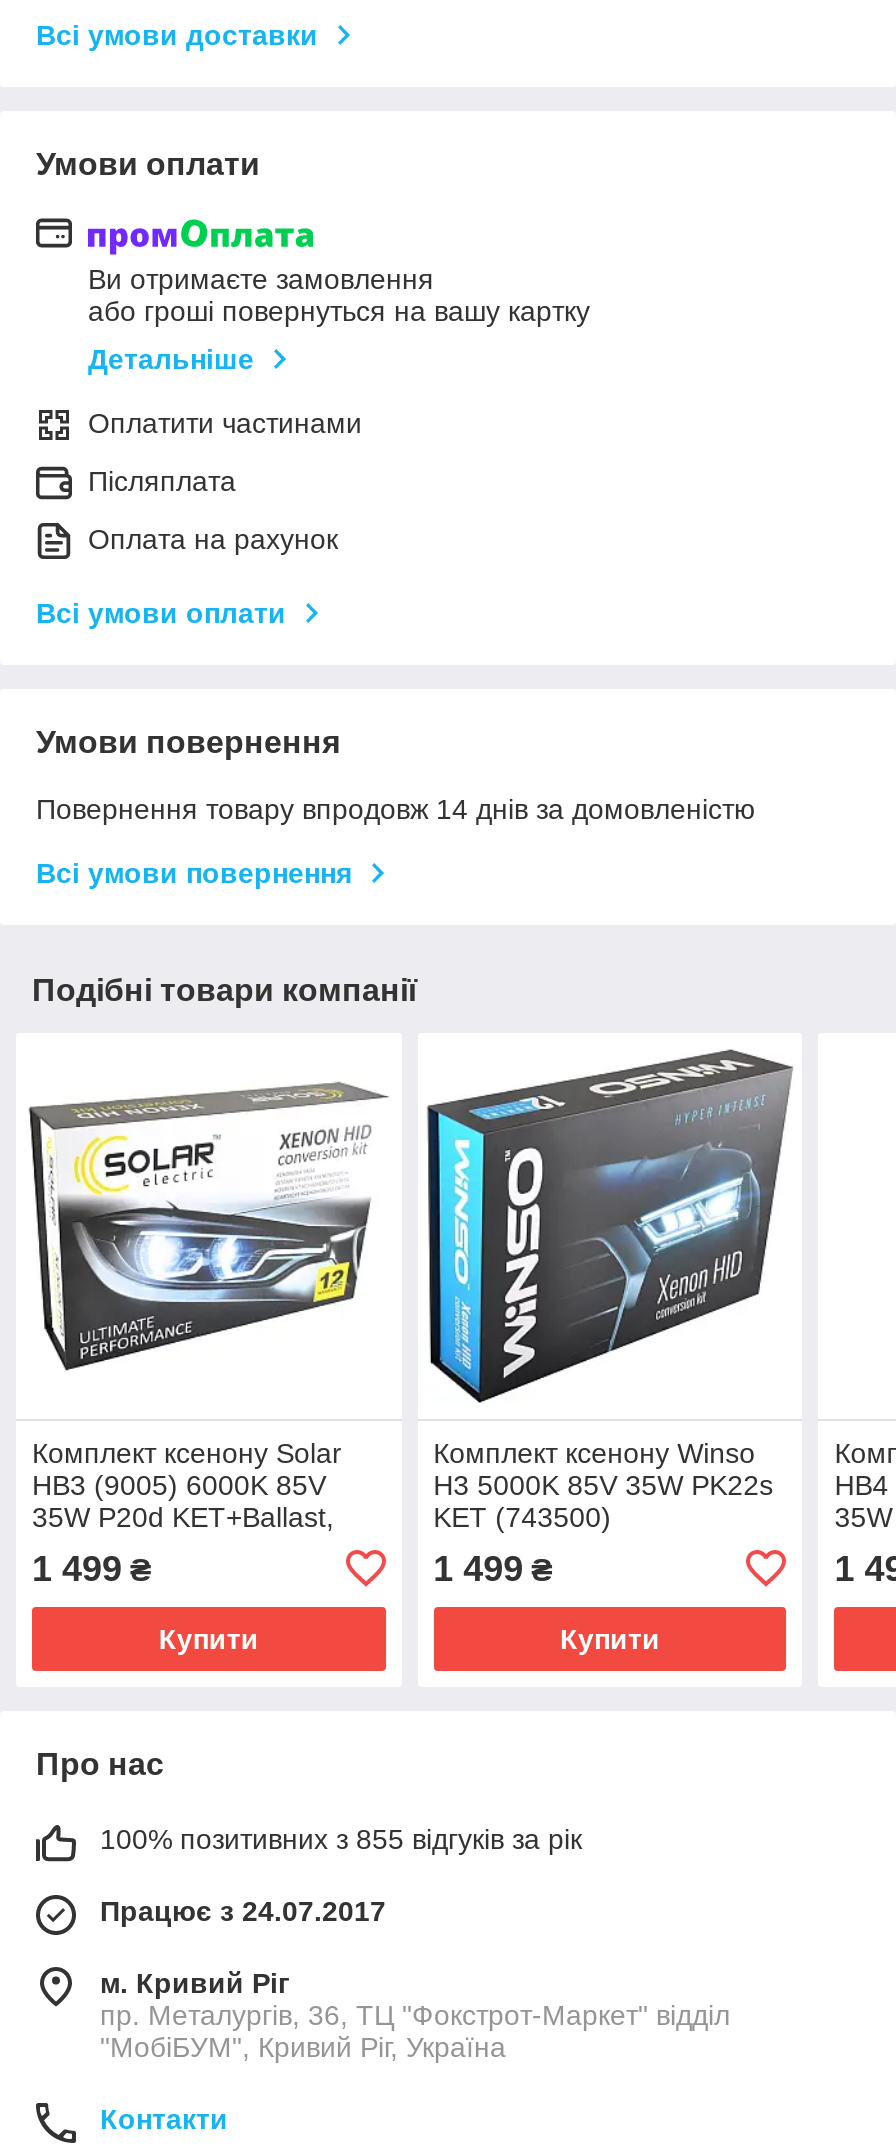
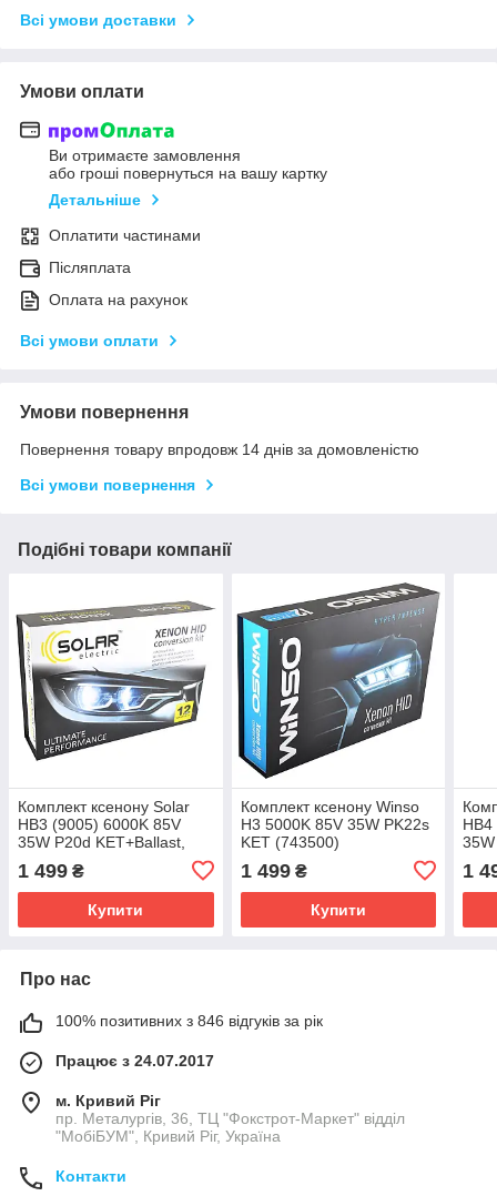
- 100% позитивних з 855 відгуків за рік
+ 100% позитивних з 846 відгуків за рік
